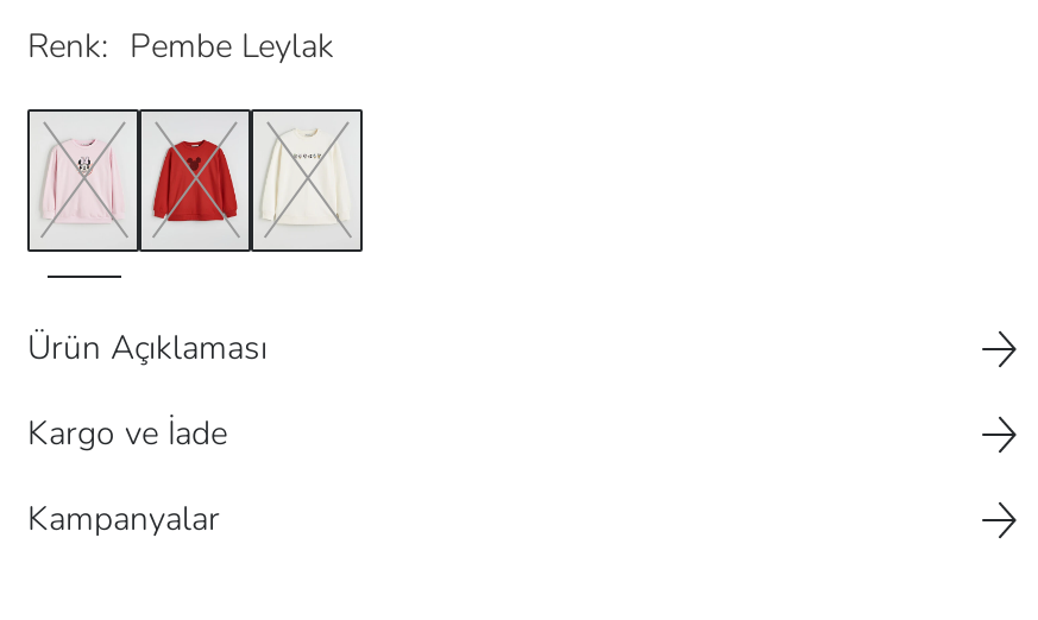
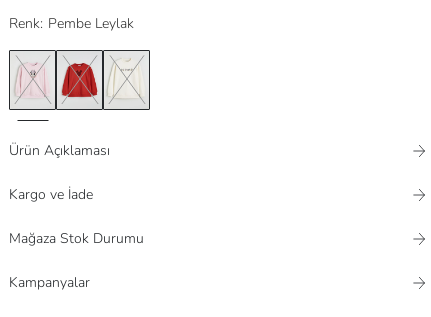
+ Mağaza Stok Durumu
